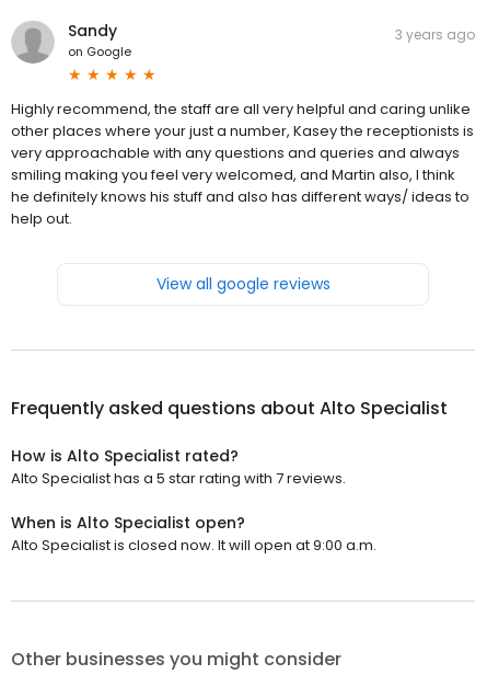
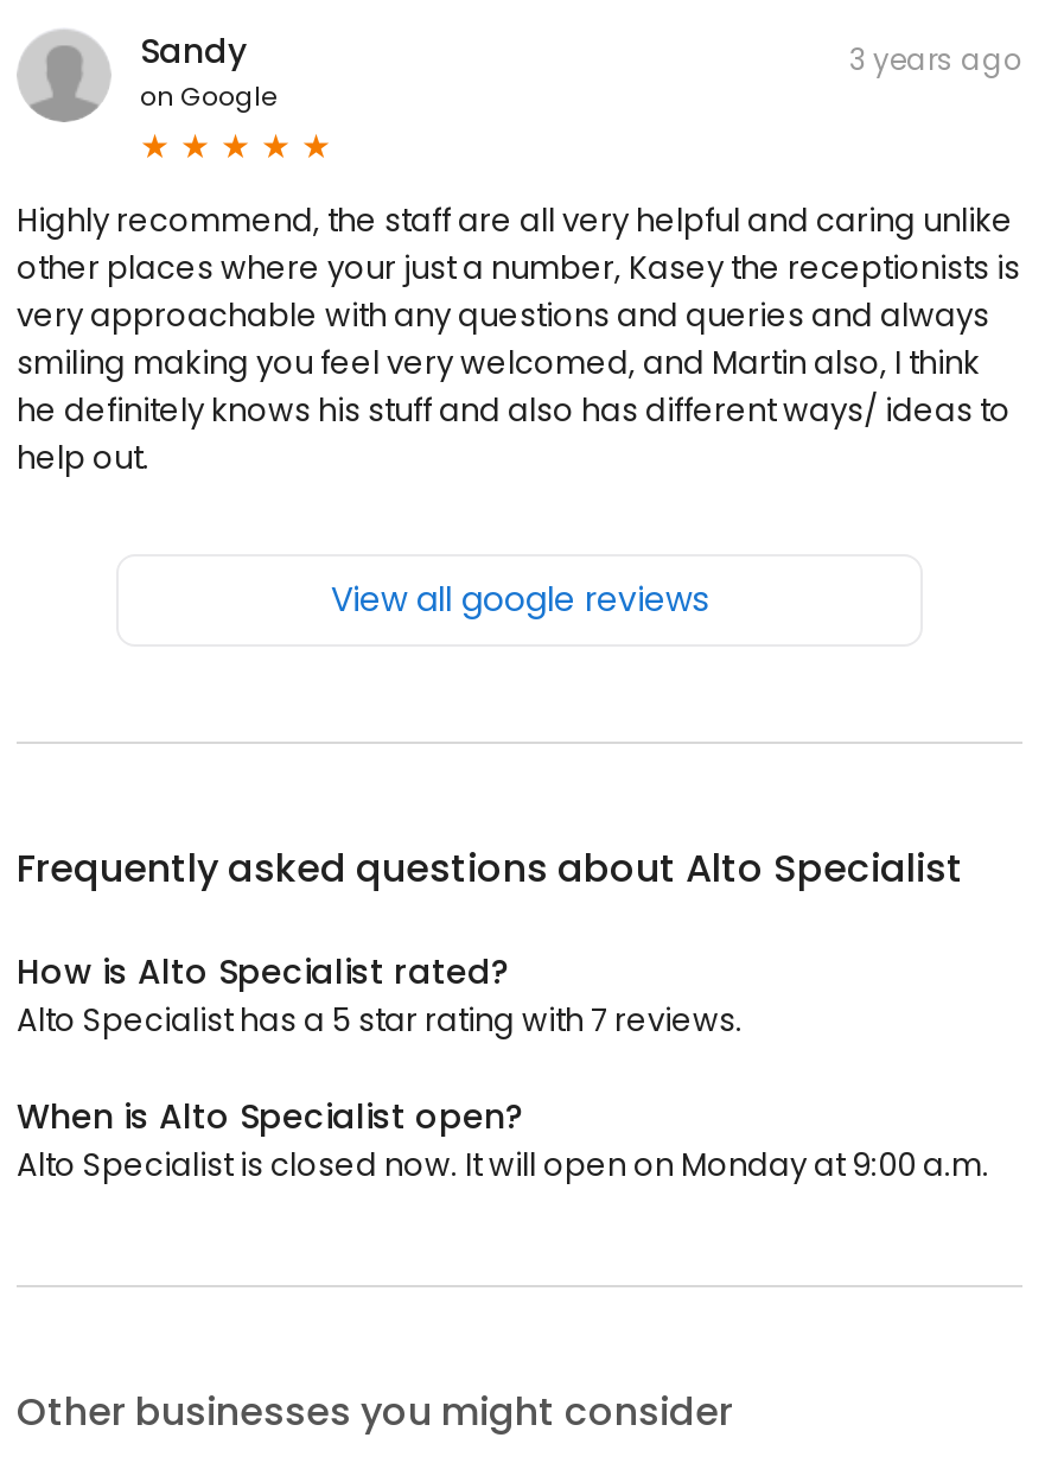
- Alto Specialist is closed now. It will open at 9:00 a.m.
+ Alto Specialist is closed now. It will open on Monday at 9:00 a.m.
